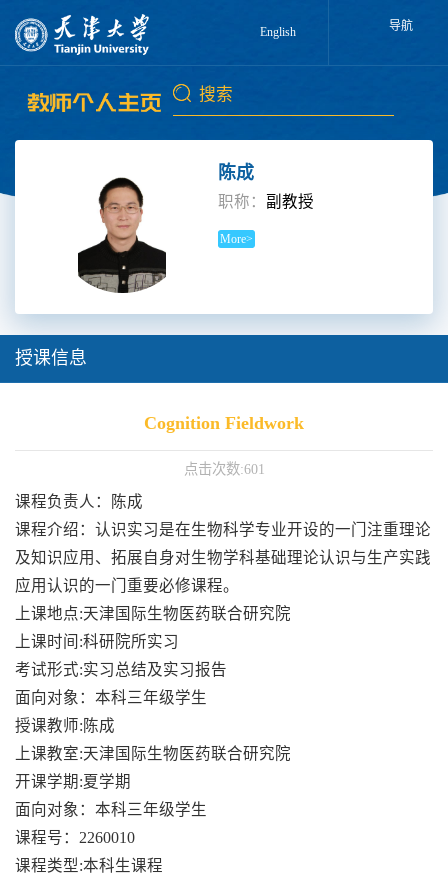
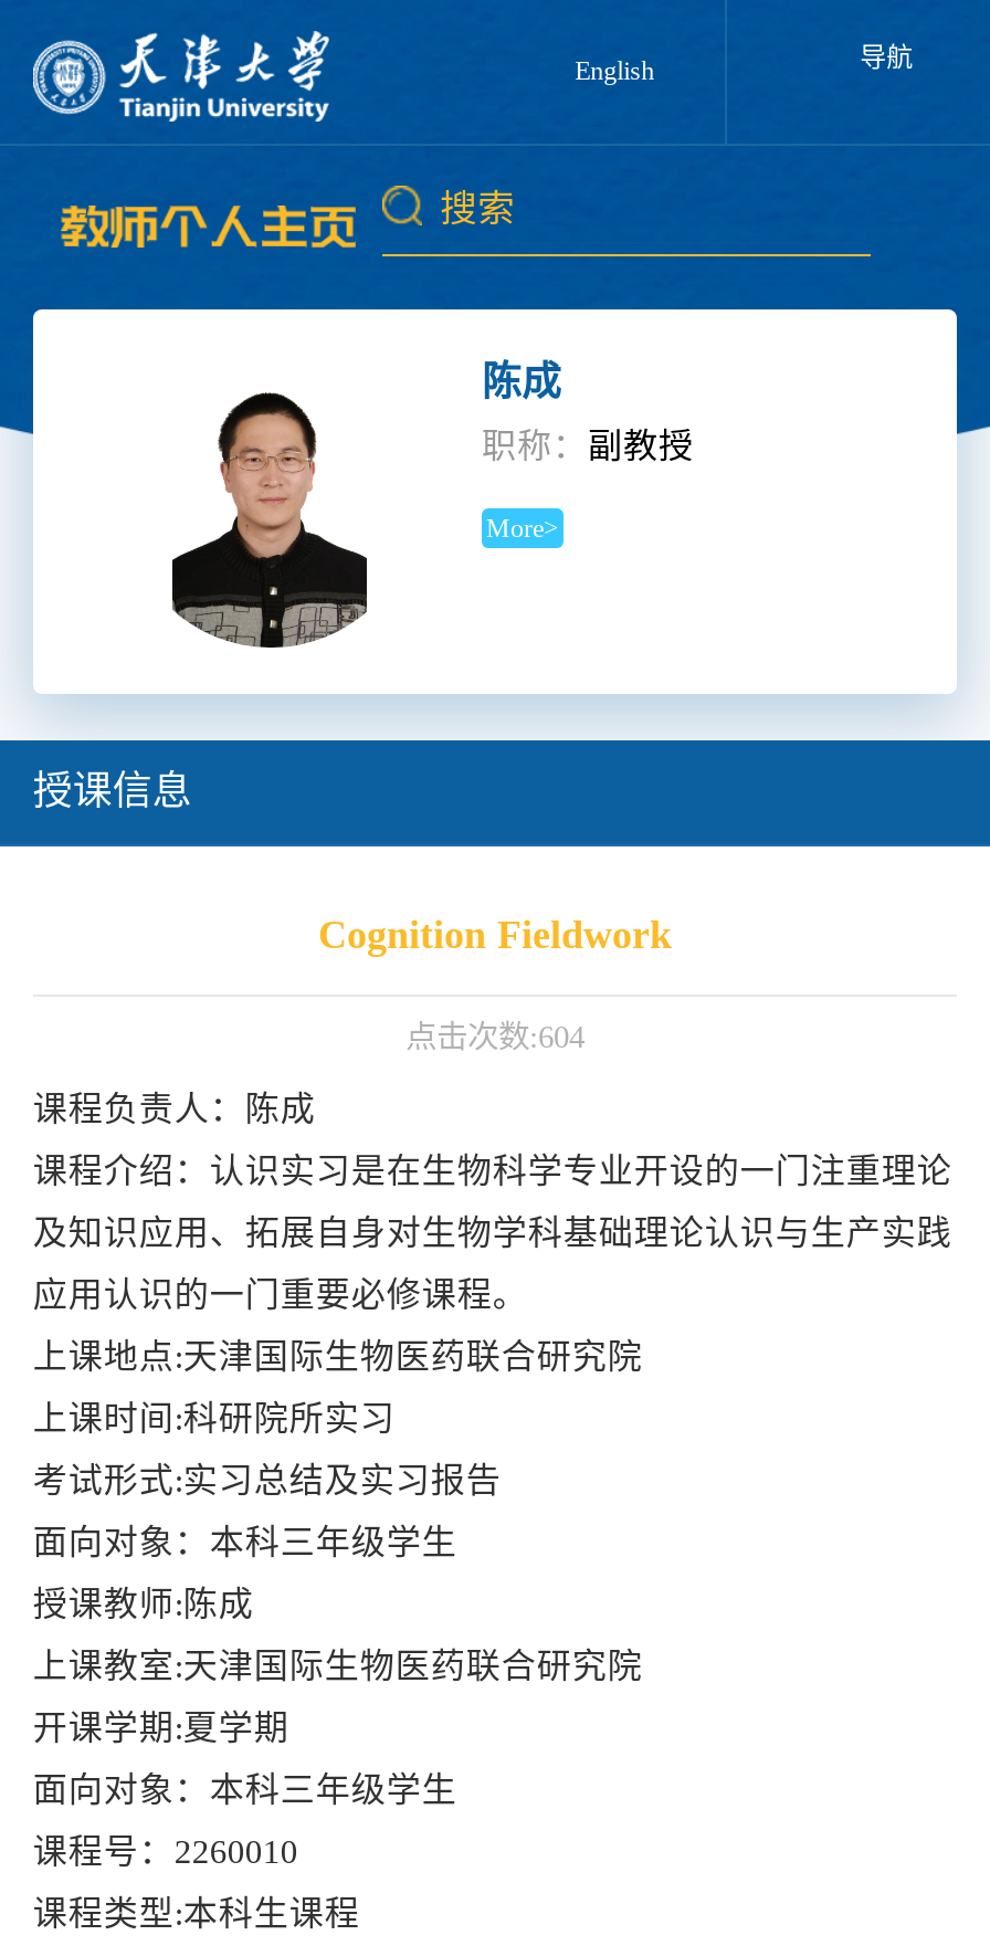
- 点击次数:601
+ 点击次数:604
